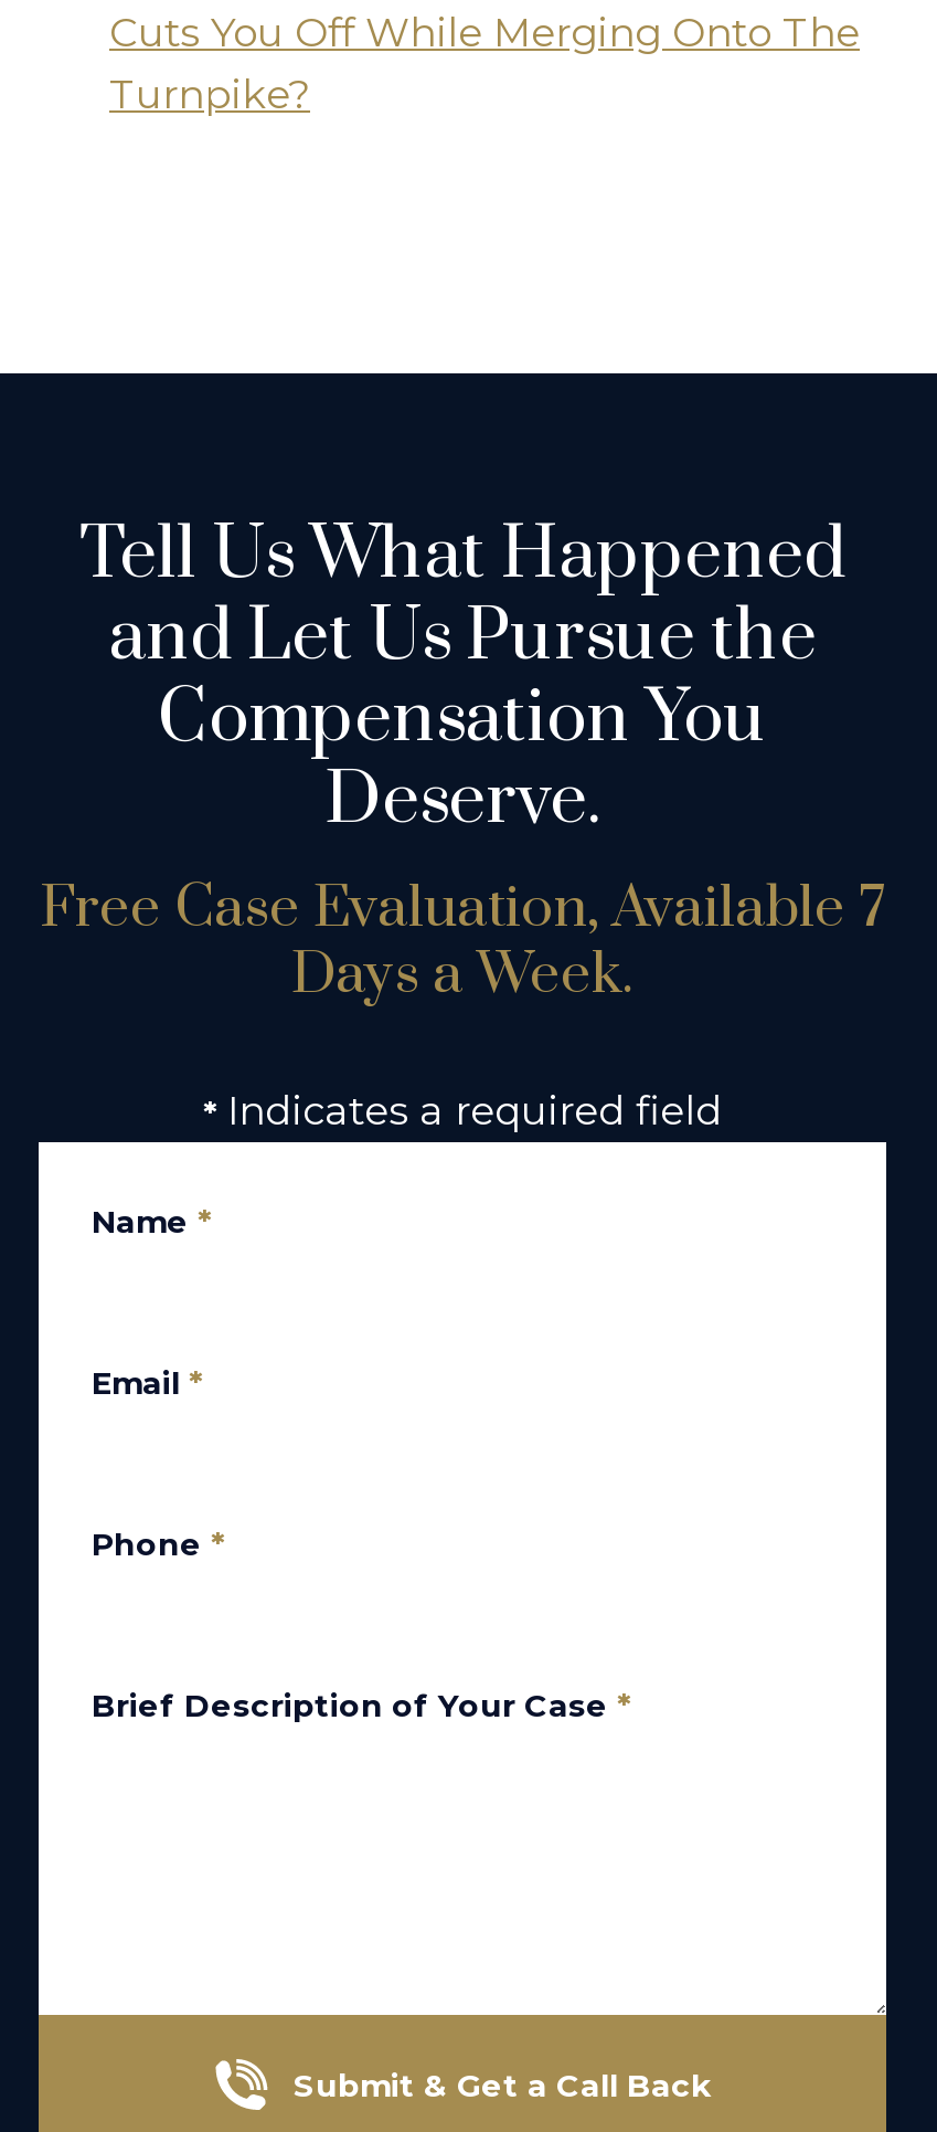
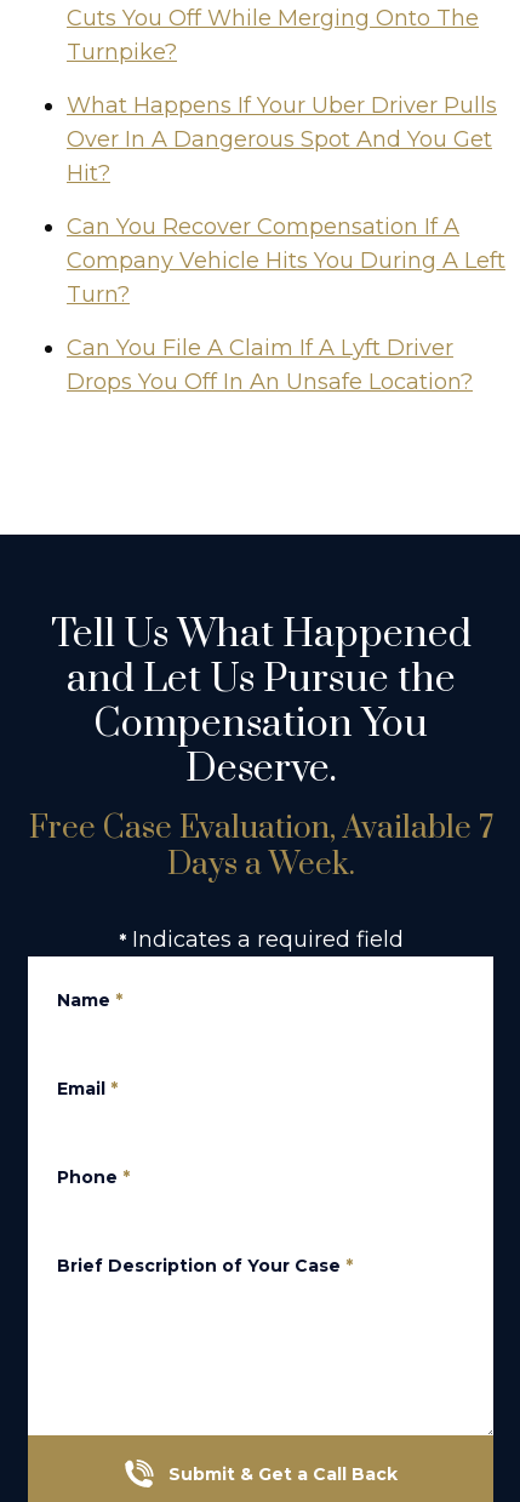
+ What Happens If Your Uber Driver Pulls
+ Over In A Dangerous Spot And You Get
+ Hit?
+ Can You Recover Compensation If A
+ Company Vehicle Hits You During A Left
+ Turn?
+ Can You File A Claim If A Lyft Driver
+ Drops You Off In An Unsafe Location?
